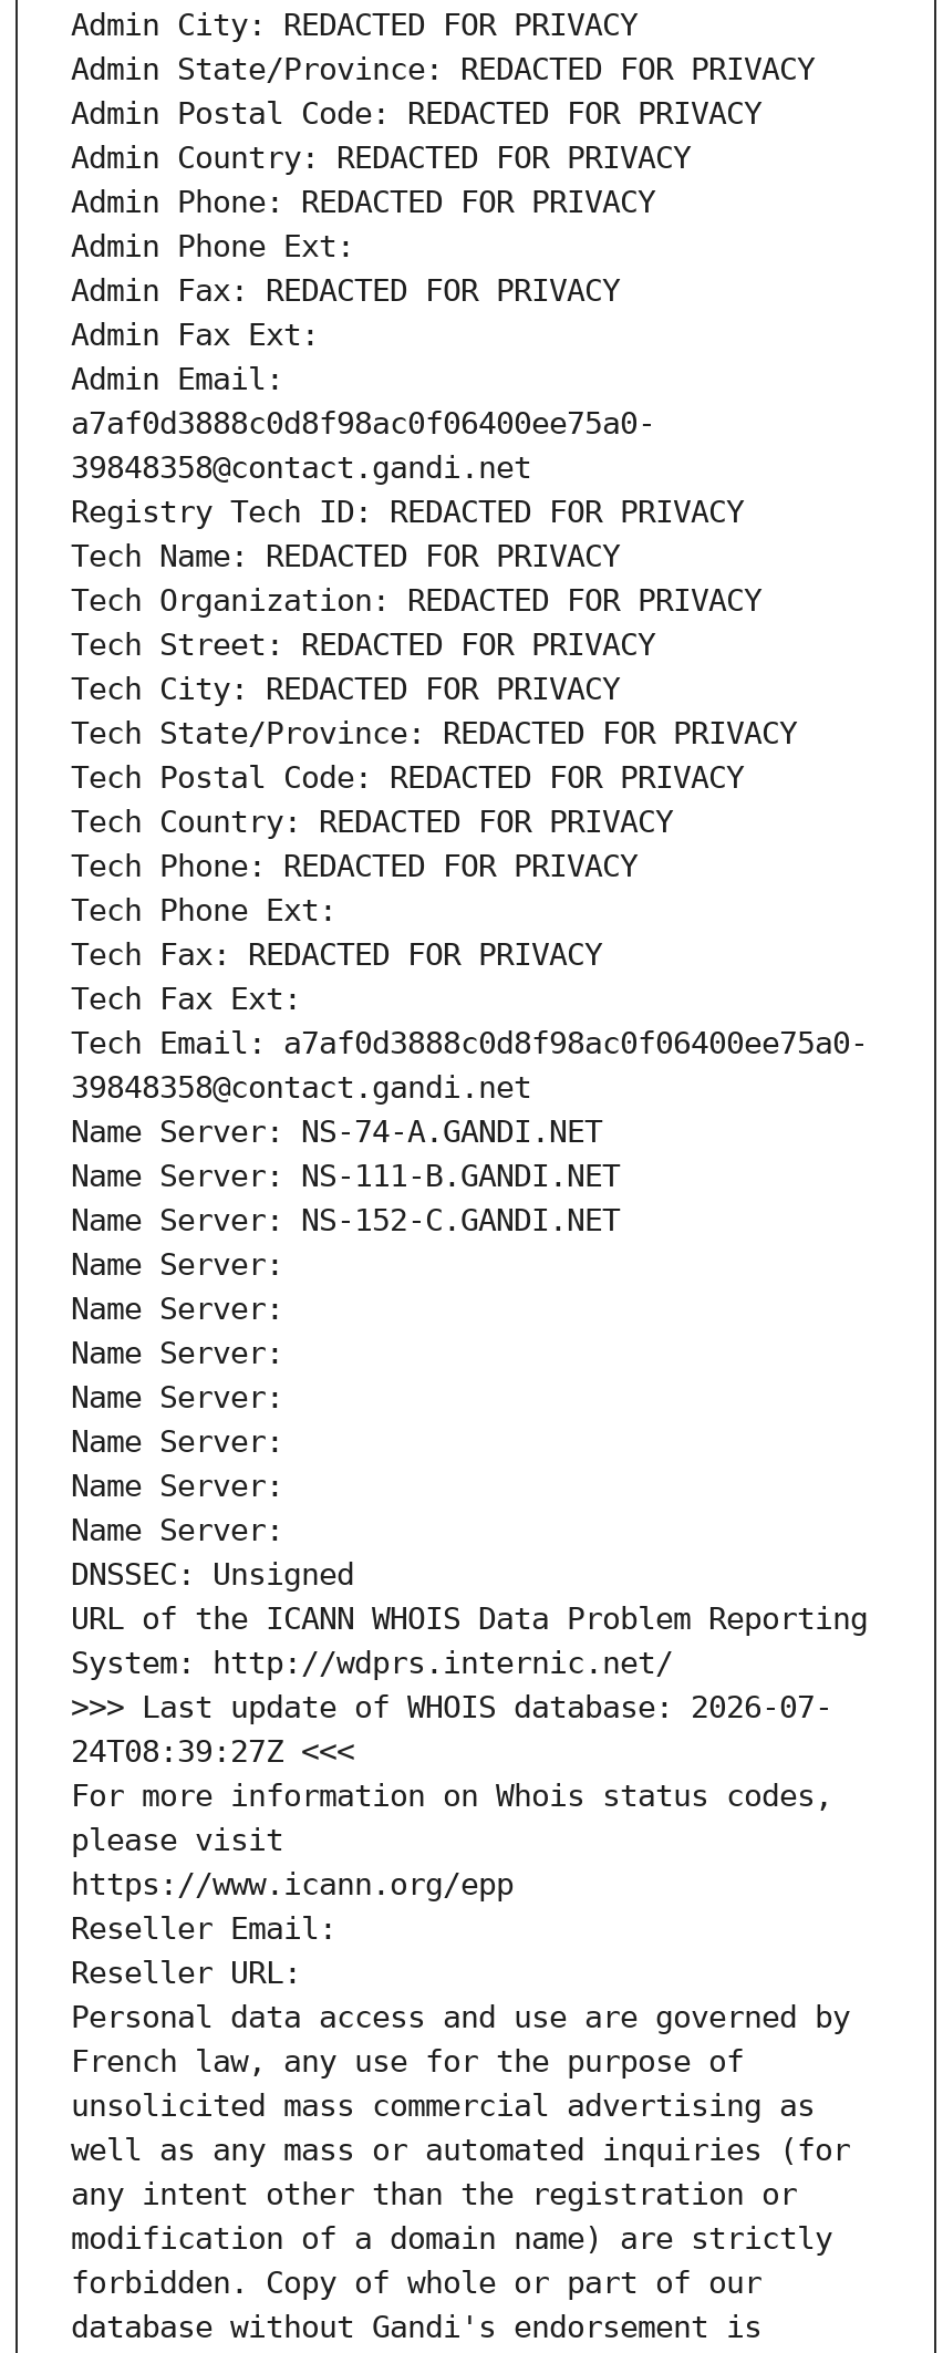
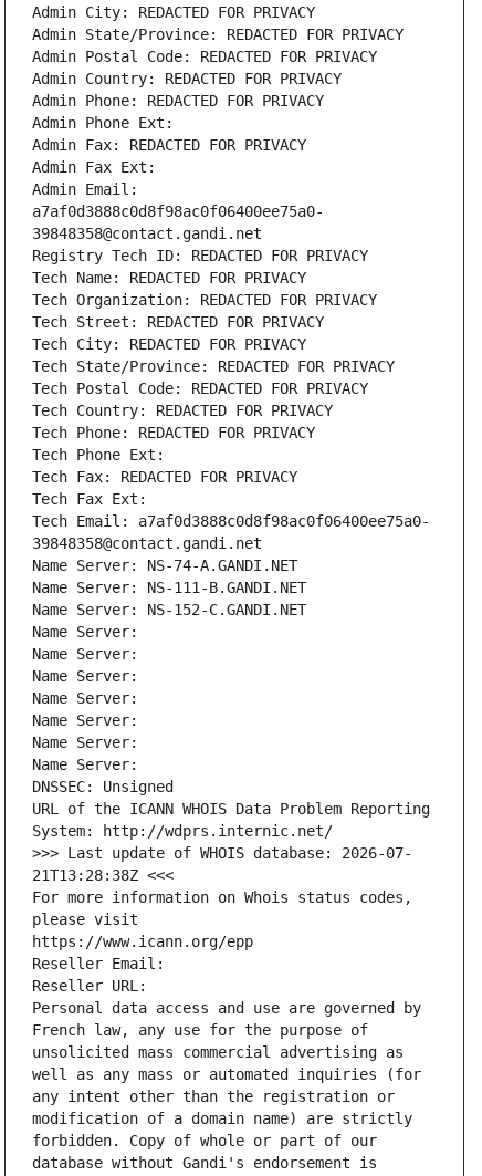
- 24T08:39:27Z <<<
+ 21T13:28:38Z <<<
